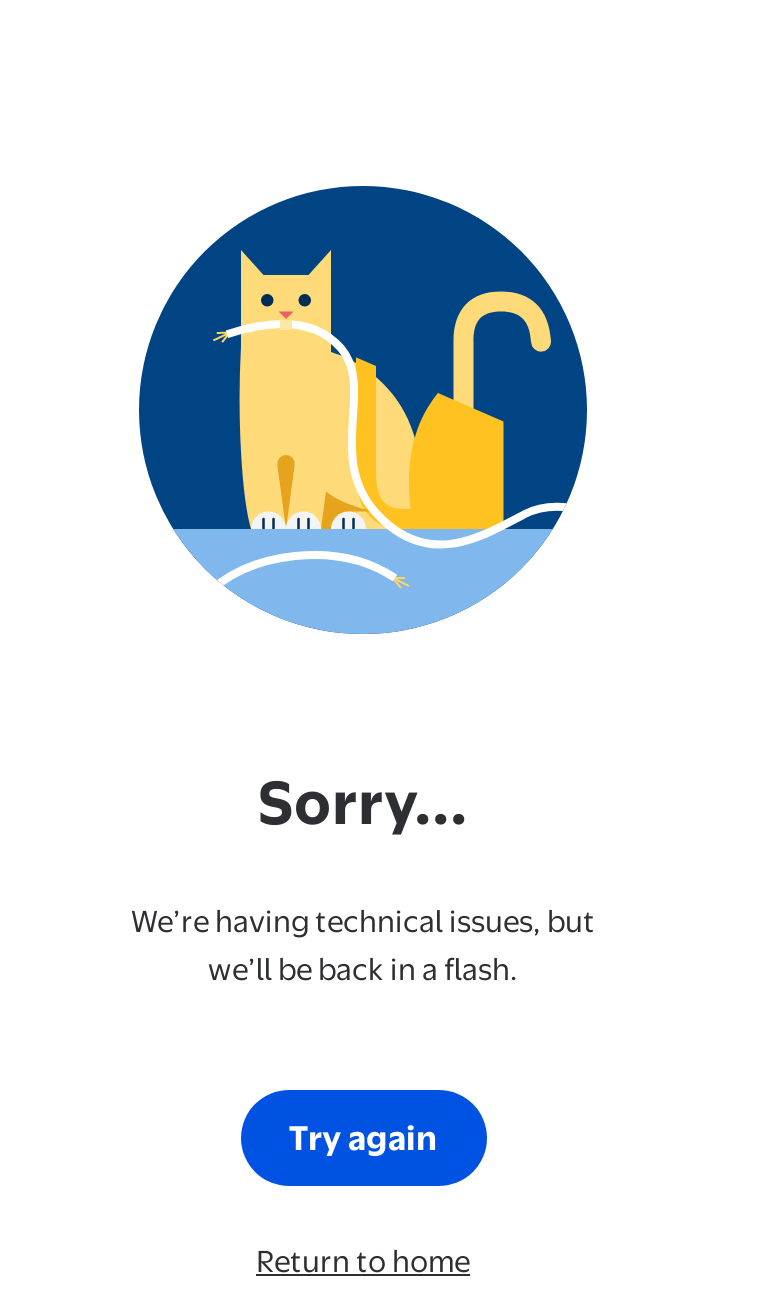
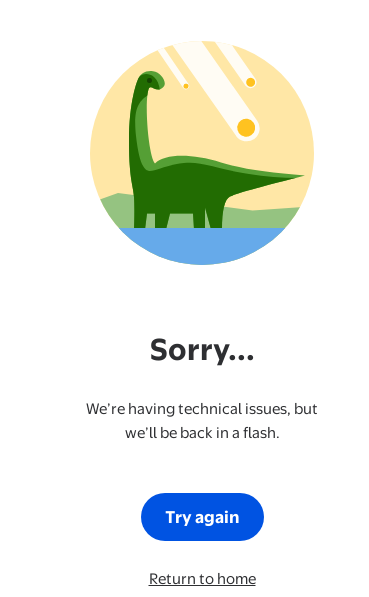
- [image]
+ [image]
